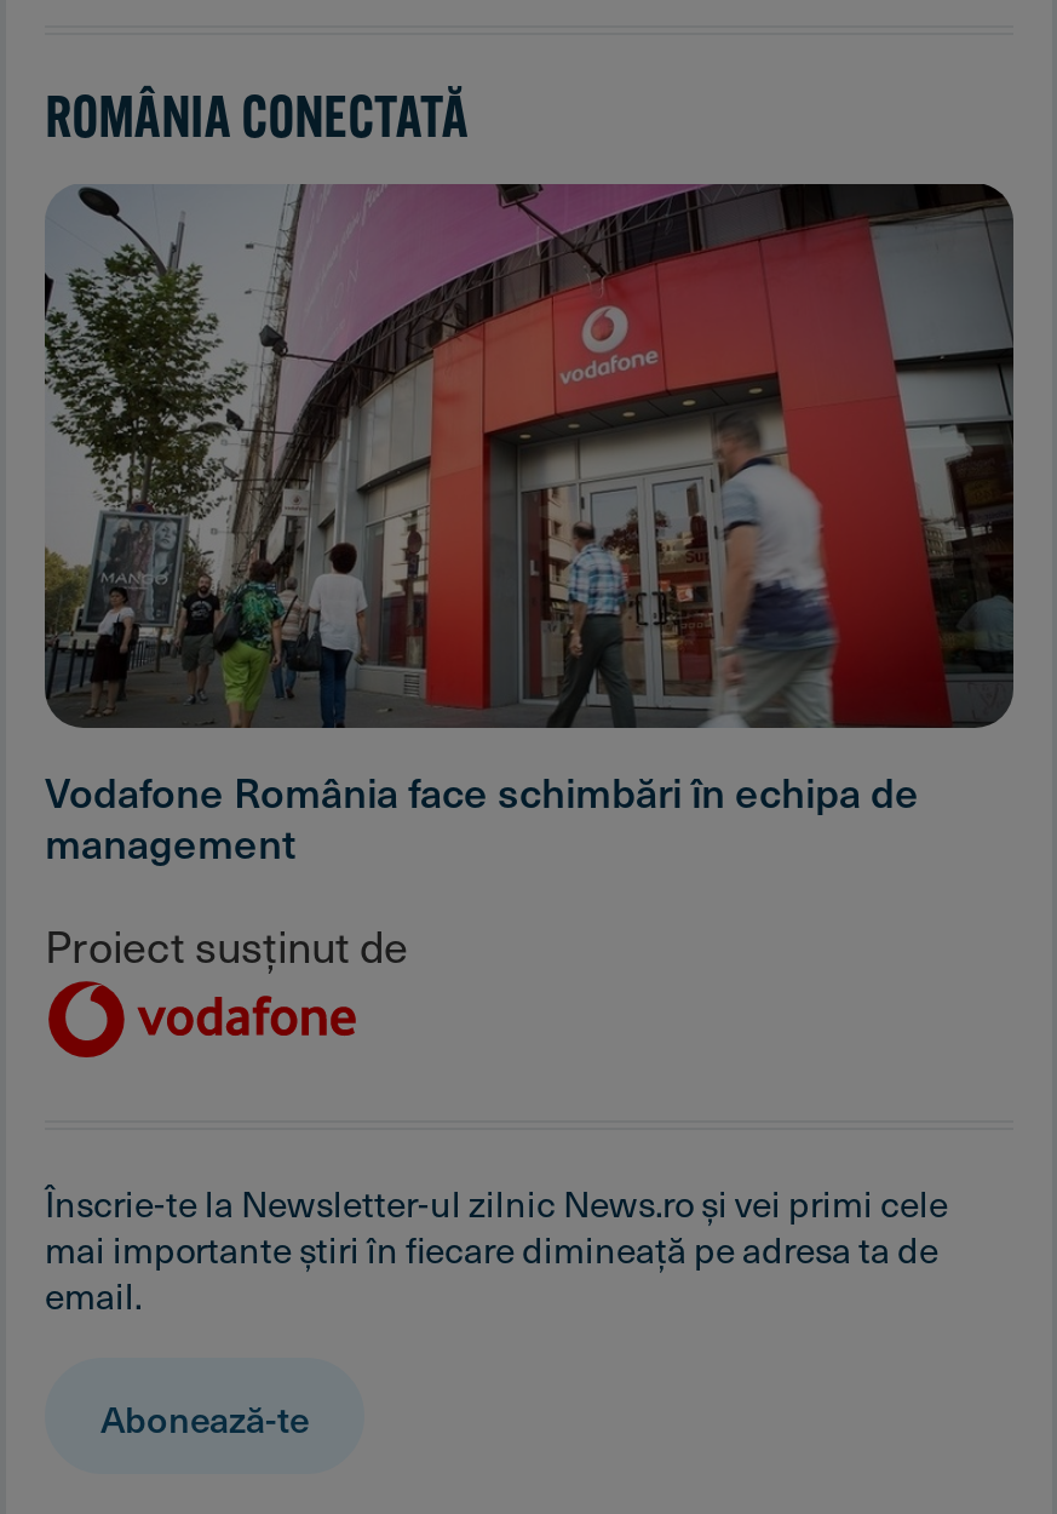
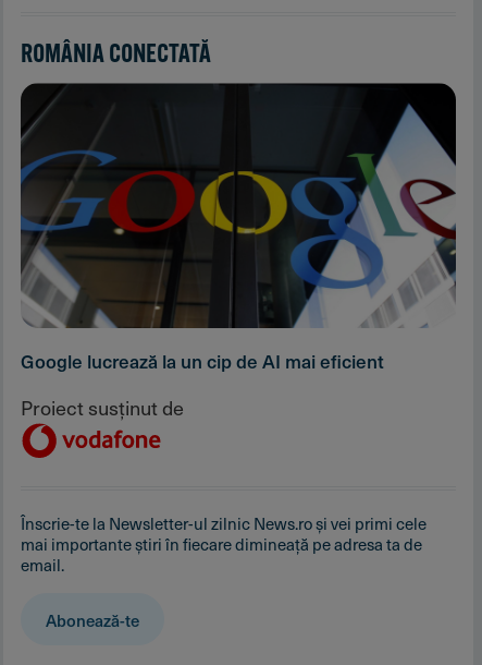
- [image]
- Vodafone România face schimbări în echipa de
- management
+ [image]
+ Google lucrează la un cip de AI mai eficient
